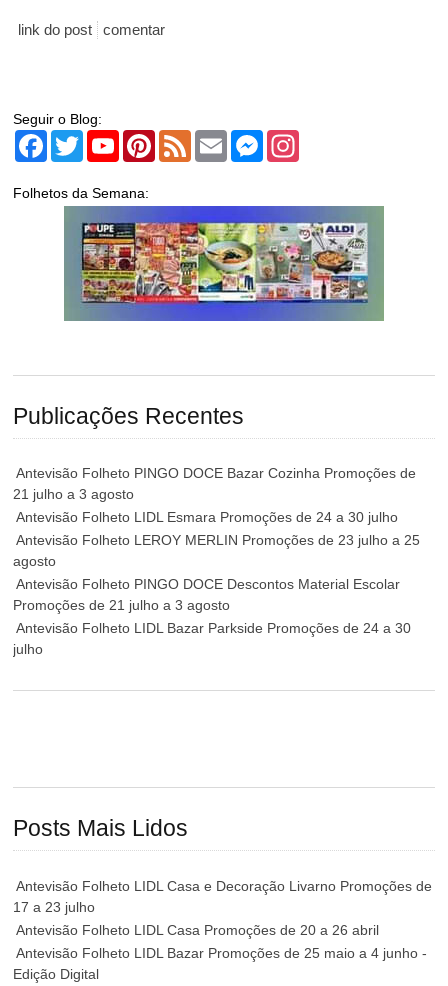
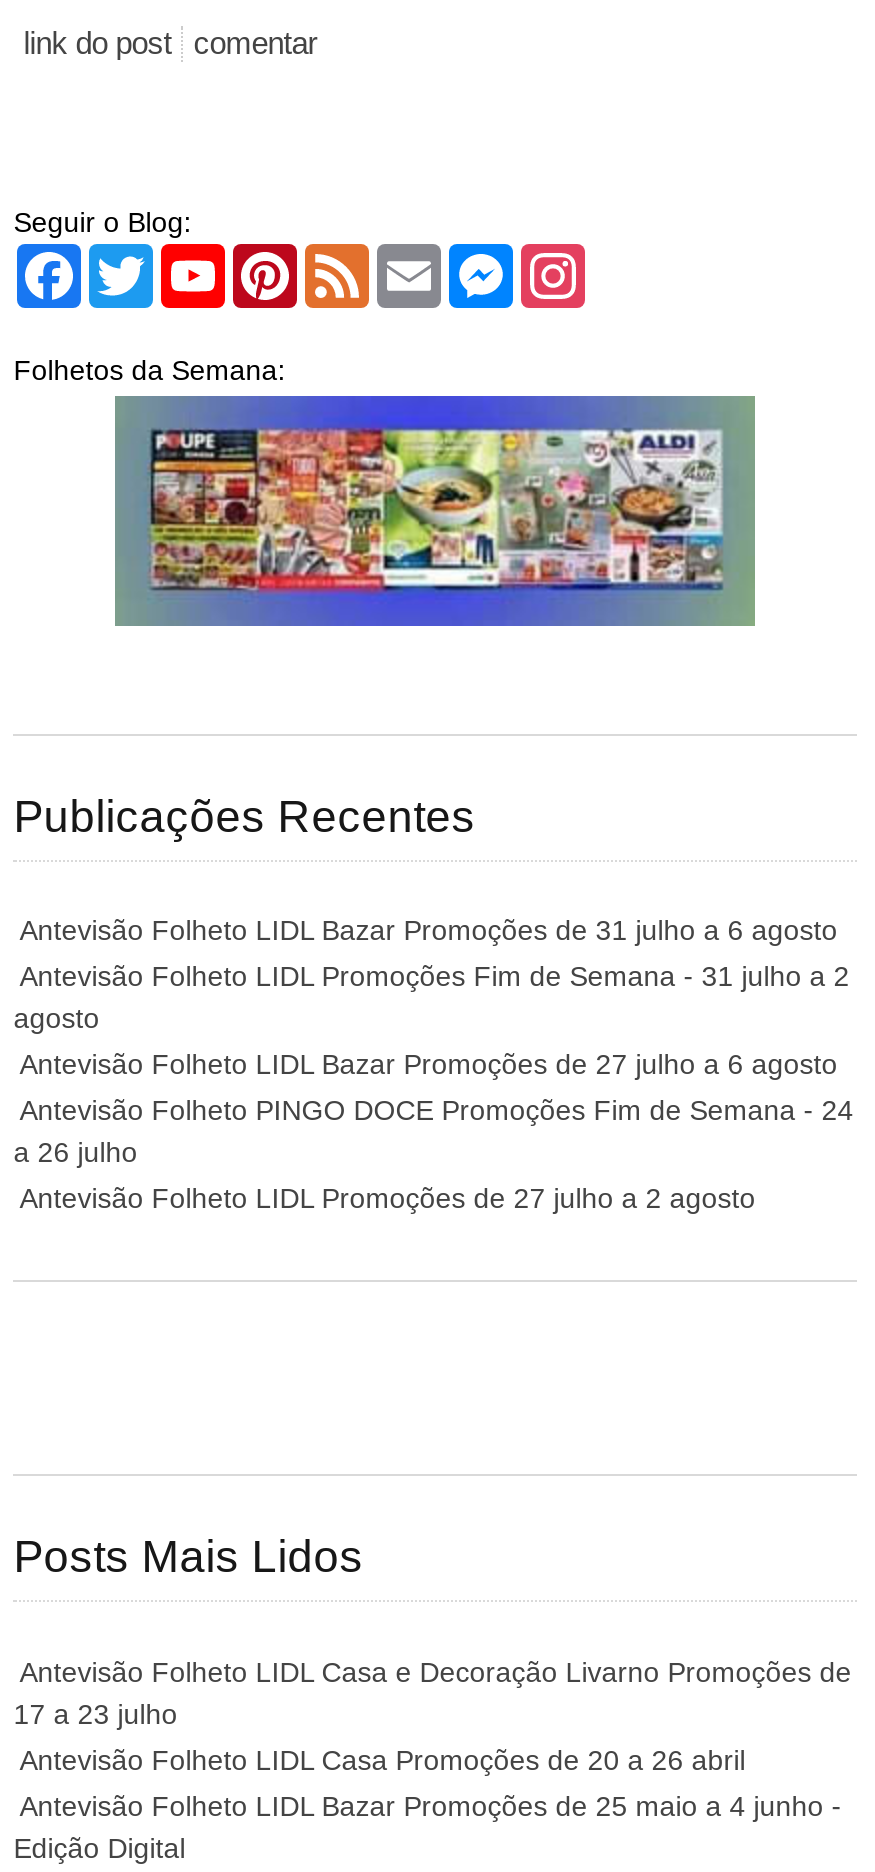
- Antevisão Folheto PINGO DOCE Bazar Cozinha Promoções de
- 21 julho a 3 agosto
- Antevisão Folheto LIDL Esmara Promoções de 24 a 30 julho
- Antevisão Folheto LEROY MERLIN Promoções de 23 julho a 25
+ Antevisão Folheto LIDL Bazar Promoções de 31 julho a 6 agosto
+ Antevisão Folheto LIDL Promoções Fim de Semana - 31 julho a 2

- Antevisão Folheto PINGO DOCE Descontos Material Escolar
- Promoções de 21 julho a 3 agosto
- Antevisão Folheto LIDL Bazar Parkside Promoções de 24 a 30
- julho
+ Antevisão Folheto LIDL Bazar Promoções de 27 julho a 6 agosto
+ Antevisão Folheto PINGO DOCE Promoções Fim de Semana - 24
+ a 26 julho
+ Antevisão Folheto LIDL Promoções de 27 julho a 2 agosto
